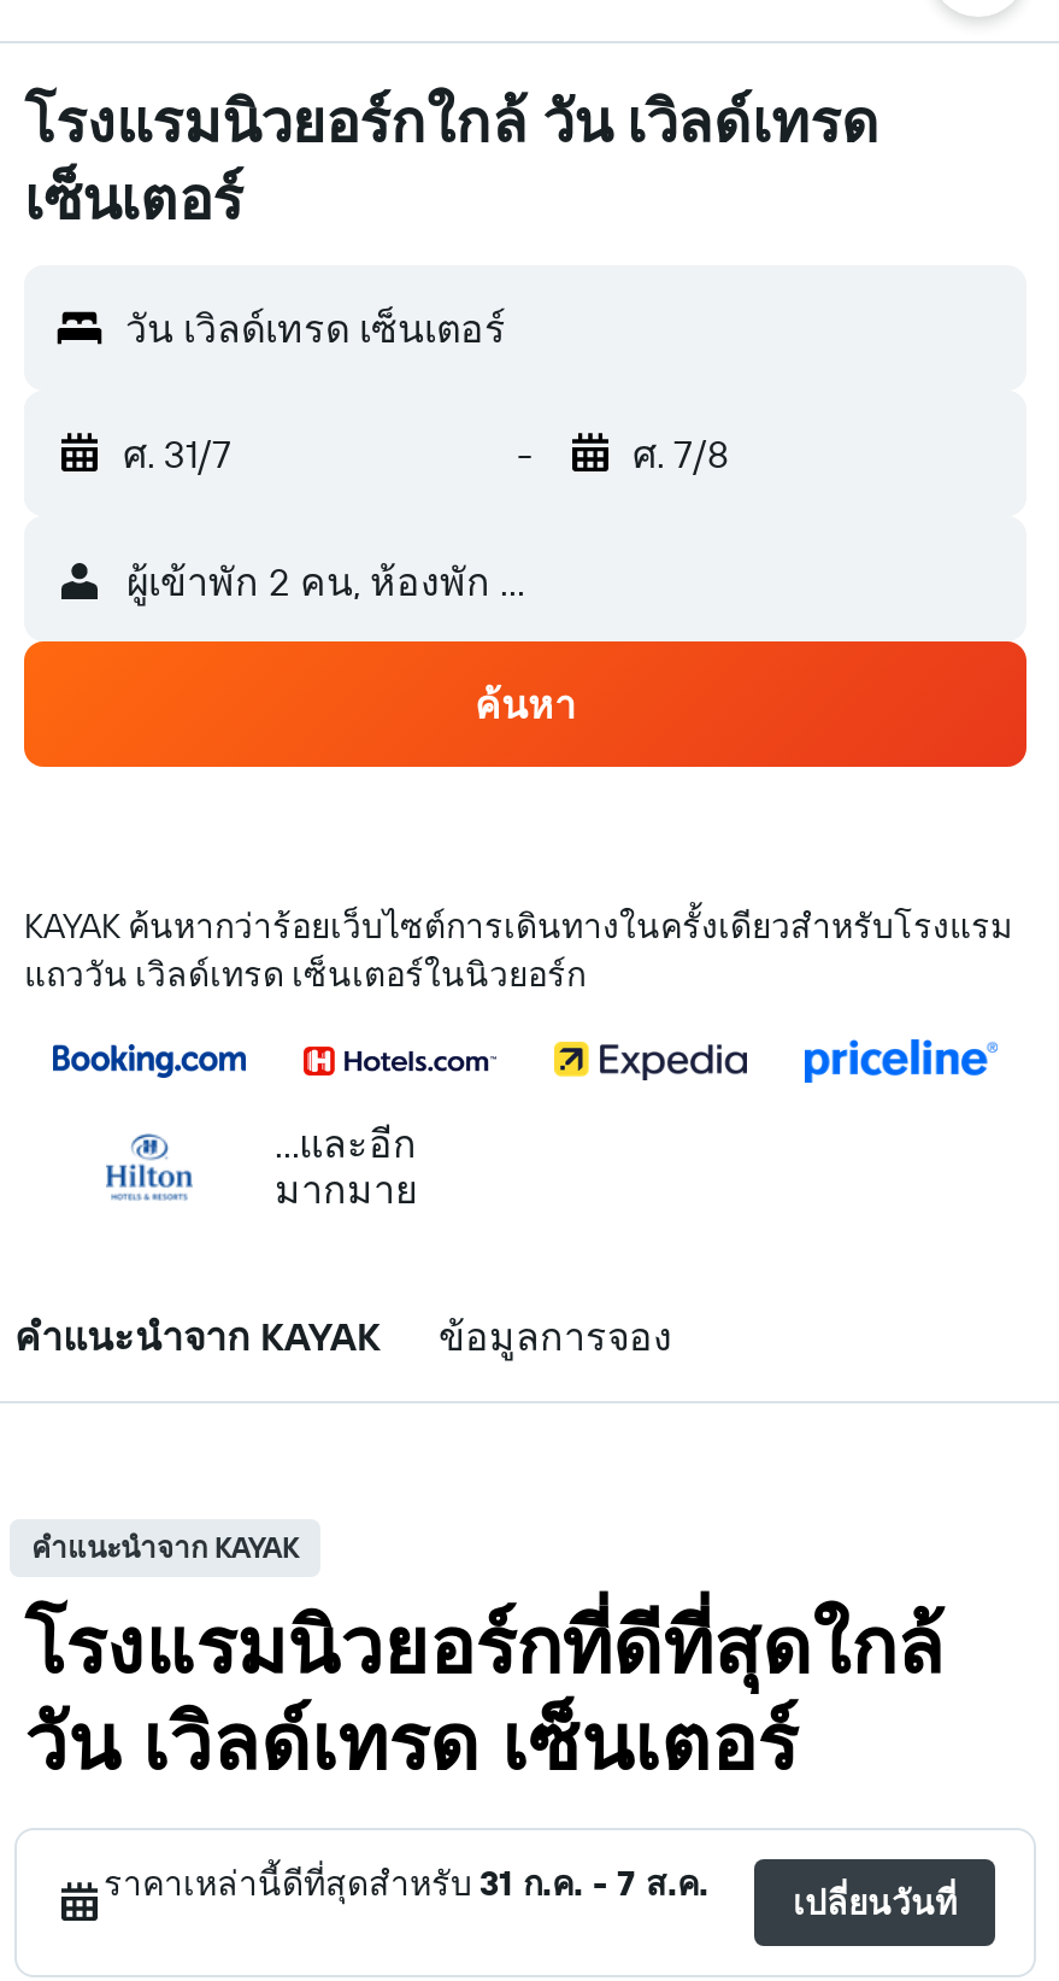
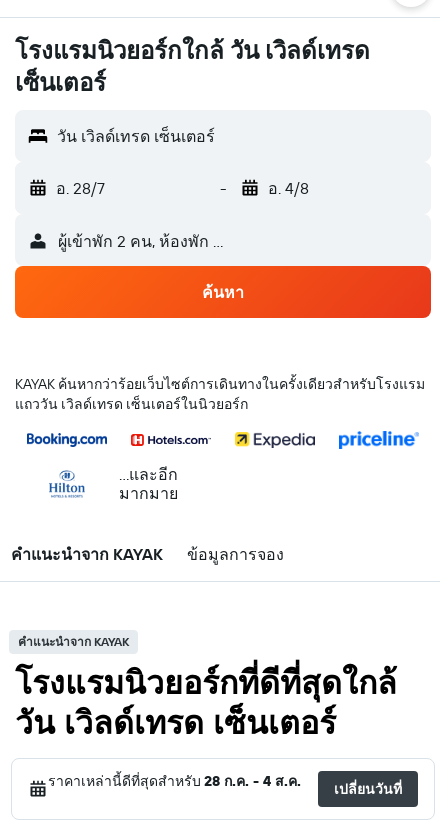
- ศ. 31/7
+ อ. 28/7

- ศ. 7/8
+ อ. 4/8

- ราคาเหล่านี้ดีที่สุดสำหรับ31 ก.ค. - 7 ส.ค.
+ ราคาเหล่านี้ดีที่สุดสำหรับ28 ก.ค. - 4 ส.ค.
